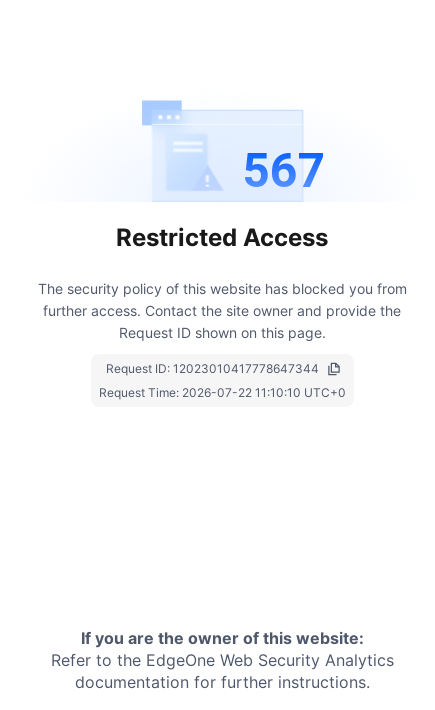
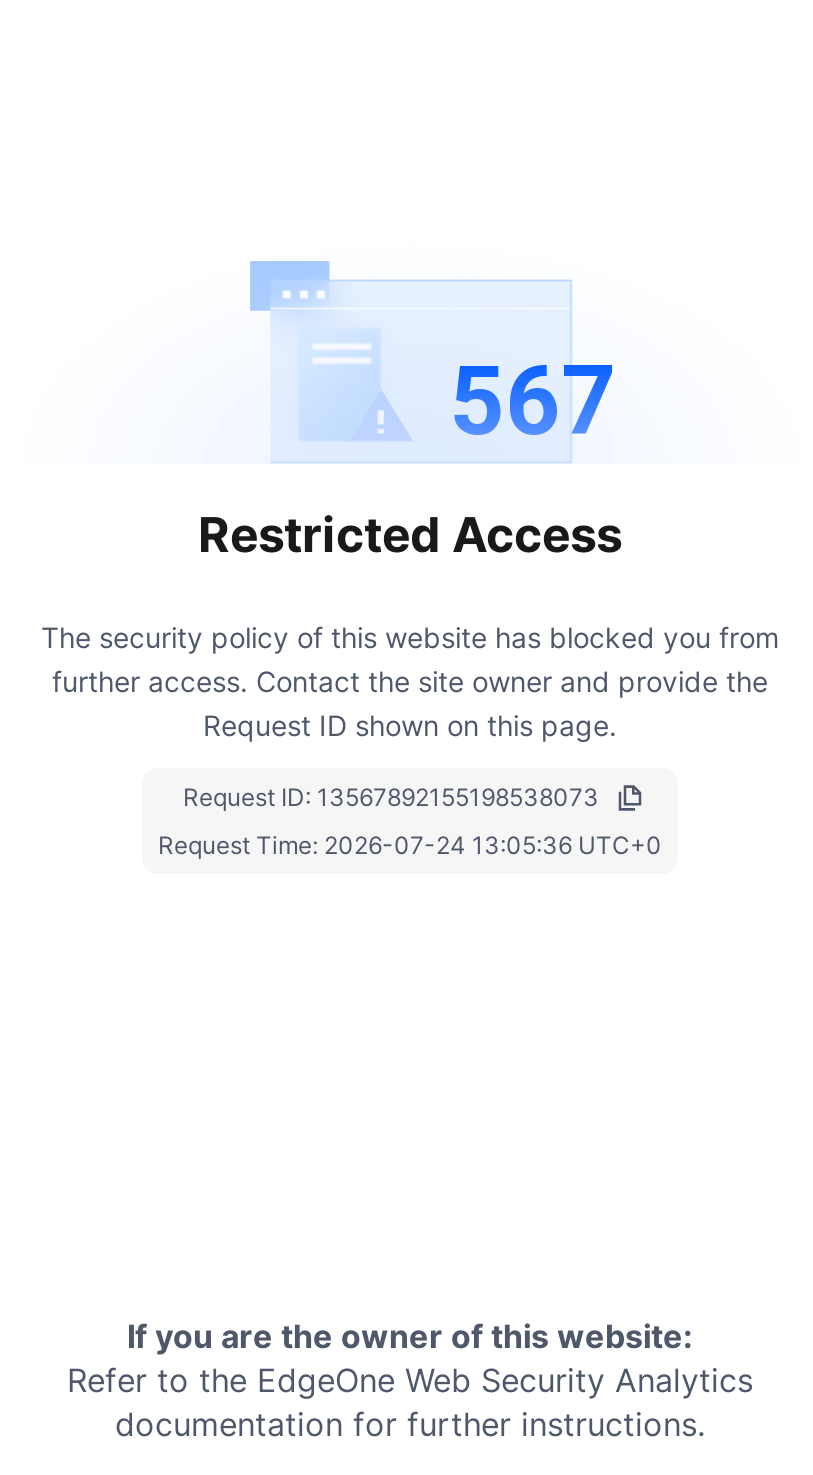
- Request ID: 12023010417778647344
+ Request ID: 13567892155198538073

- Request Time: 2026-07-22 11:10:10 UTC+0
+ Request Time: 2026-07-24 13:05:36 UTC+0
